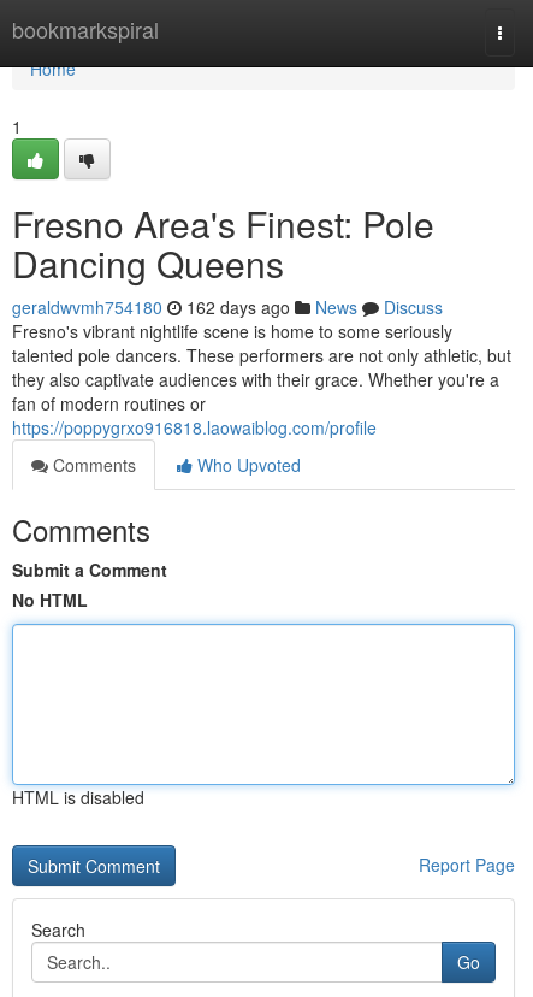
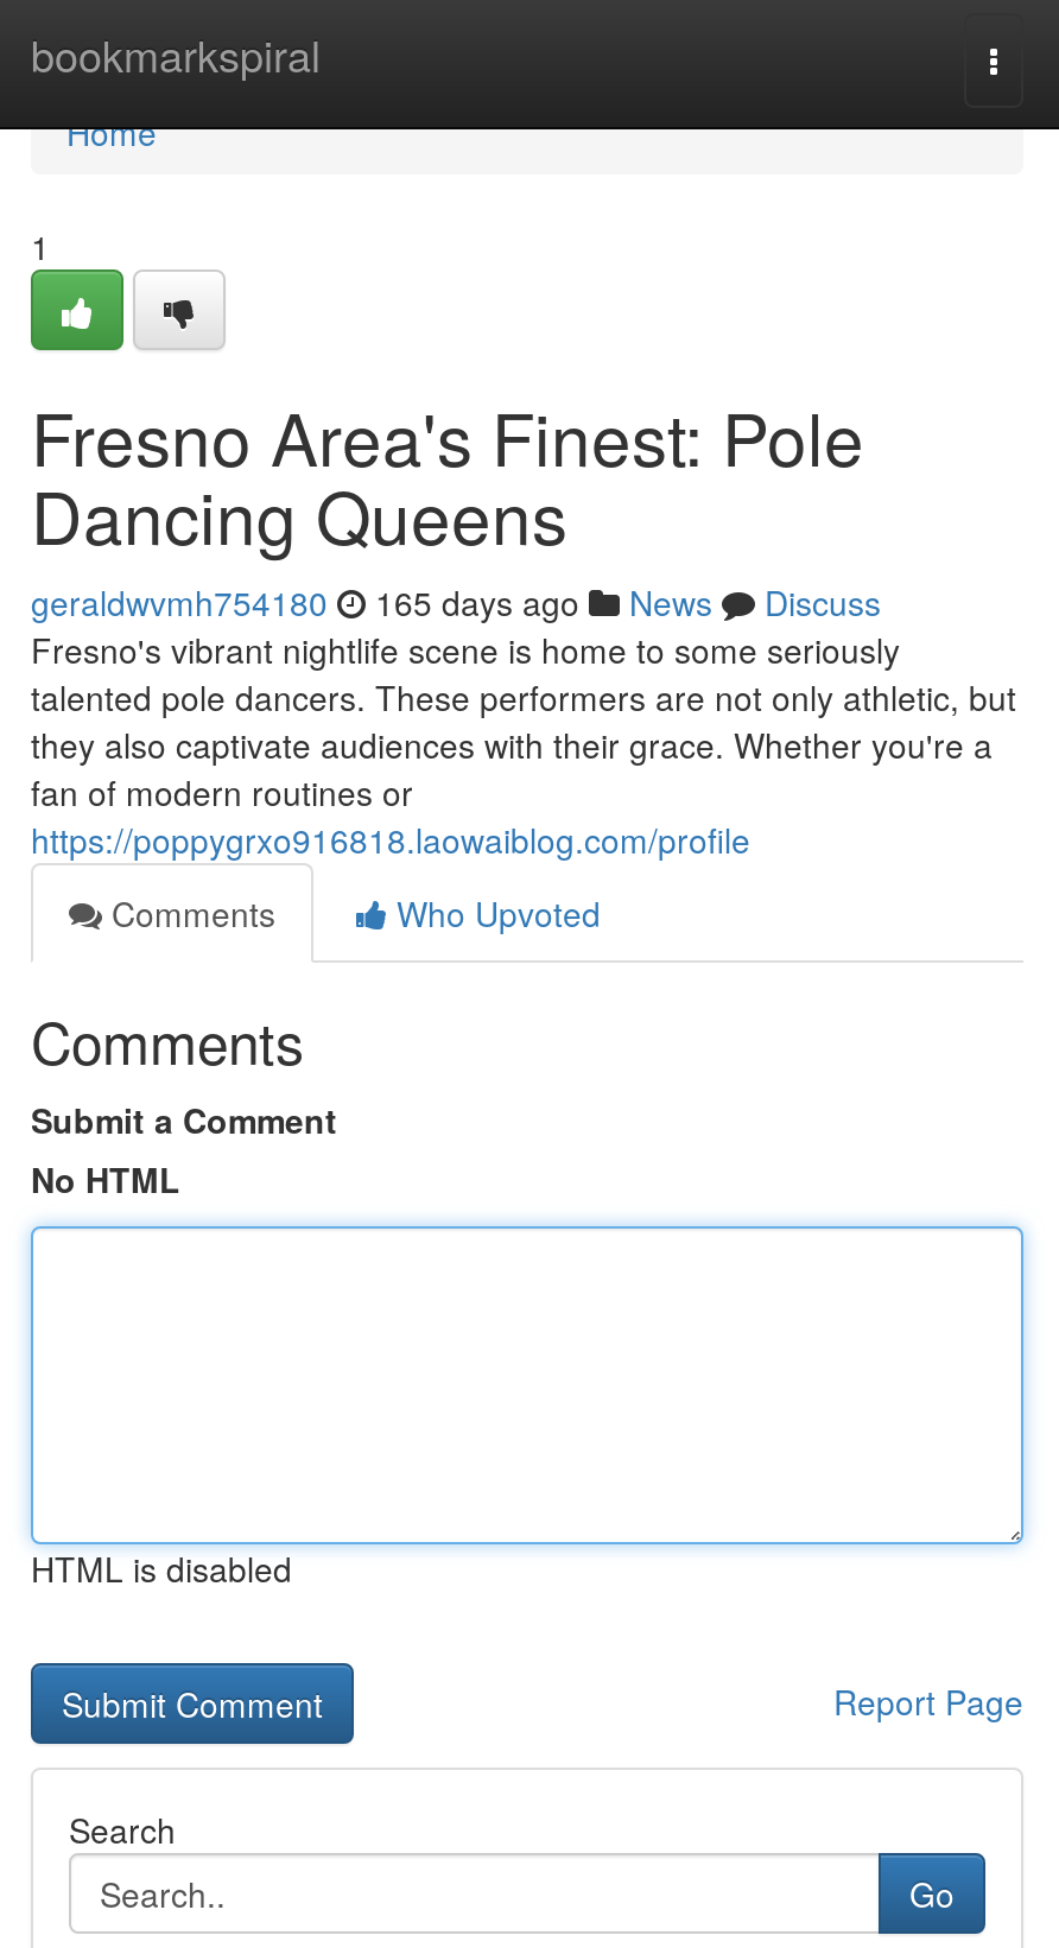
- geraldwvmh754180 162 days ago News Discuss
+ geraldwvmh754180 165 days ago News Discuss
